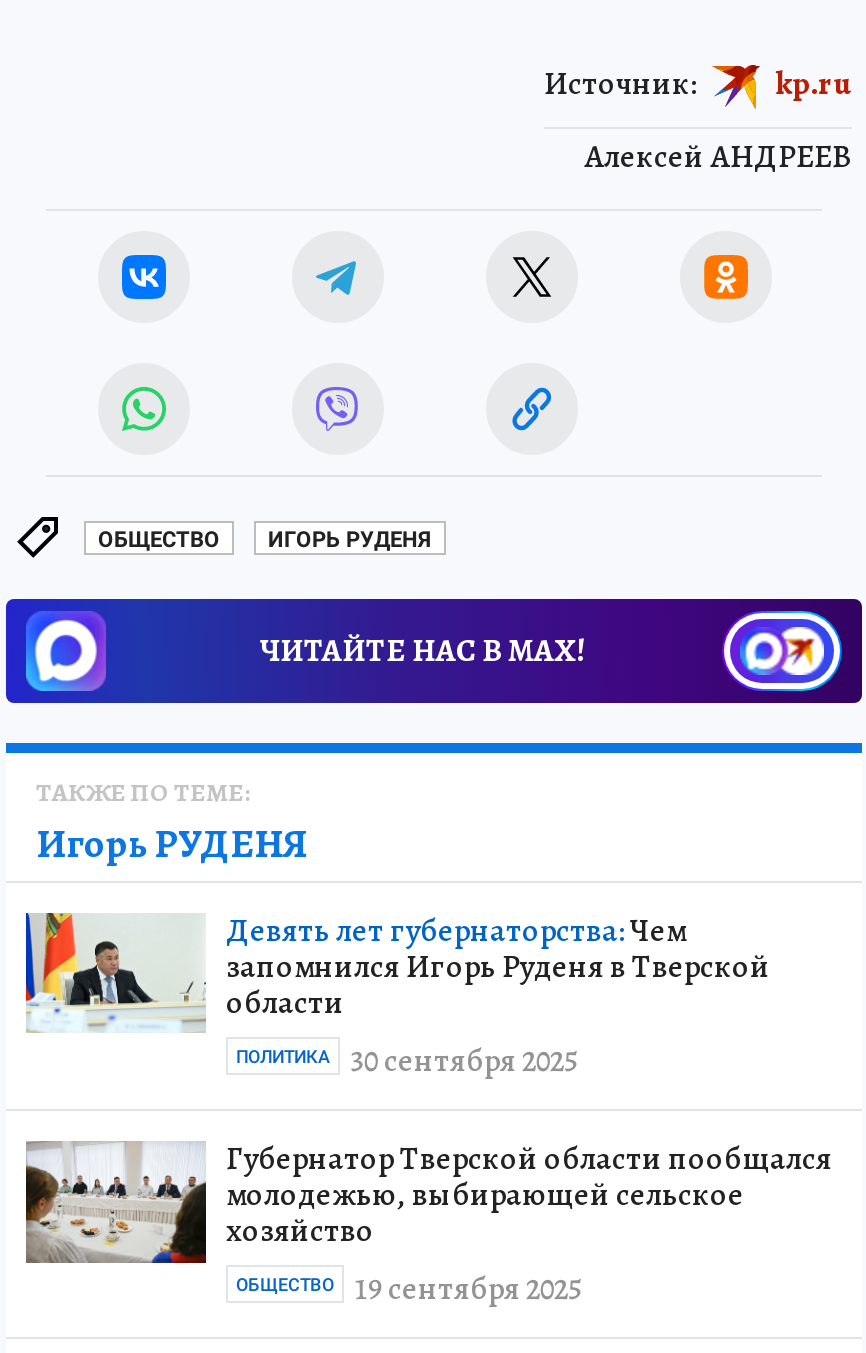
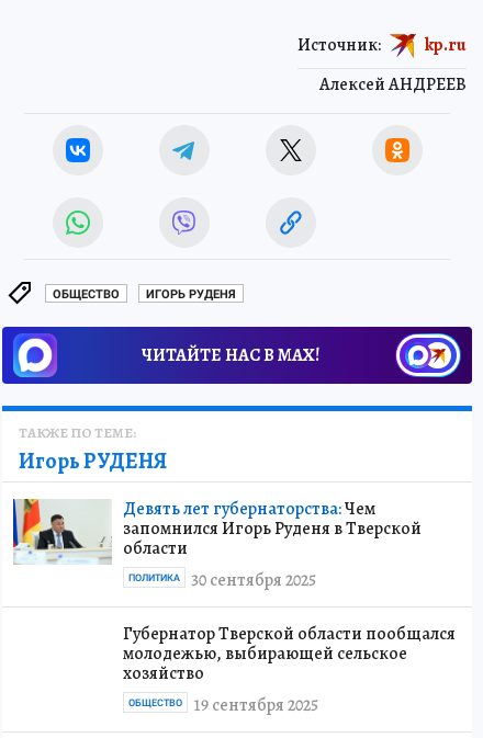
- [image]
